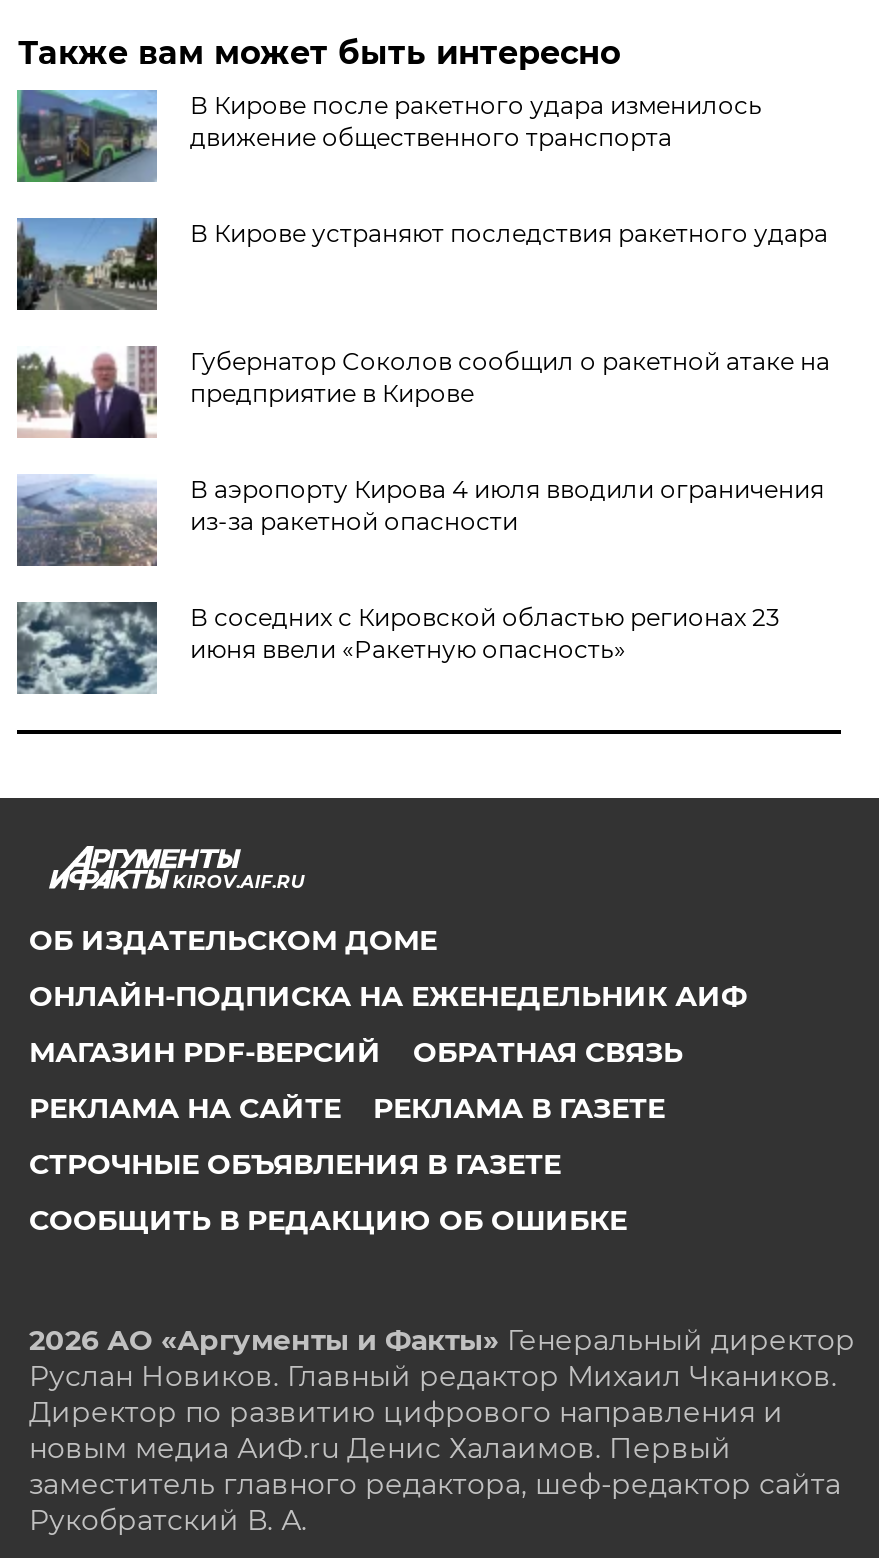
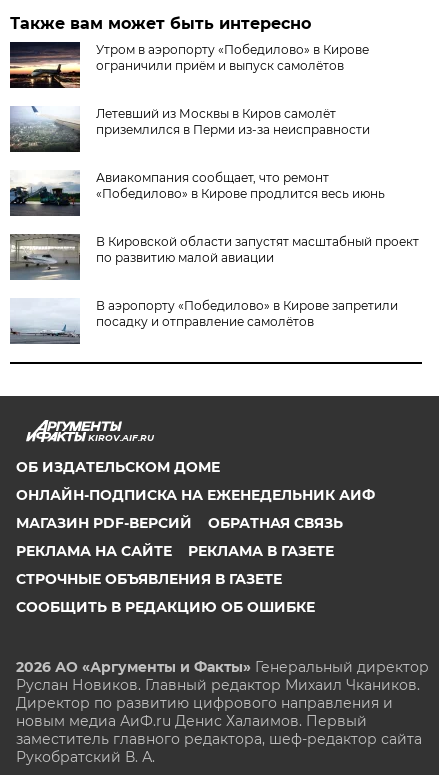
- [image]
- В Кирове после ракетного удара изменилось
- движение общественного транспорта
+ [image]
+ Утром в аэропорту «Победилово» в Кирове
+ ограничили приём и выпуск самолётов

- [image]
- В Кирове устраняют последствия ракетного удара
+ [image]
+ Летевший из Москвы в Киров самолёт
+ приземлился в Перми из-за неисправности

- [image]
- Губернатор Соколов сообщил о ракетной атаке на
- предприятие в Кирове
+ [image]
+ Авиакомпания сообщает, что ремонт
+ «Победилово» в Кирове продлится весь июнь

- [image]
- В аэропорту Кирова 4 июля вводили ограничения
- из-за ракетной опасности
+ [image]
+ В Кировской области запустят масштабный проект
+ по развитию малой авиации

- [image]
- В соседних с Кировской областью регионах 23
- июня ввели «Ракетную опасность»
+ [image]
+ В аэропорту «Победилово» в Кирове запретили
+ посадку и отправление самолётов
